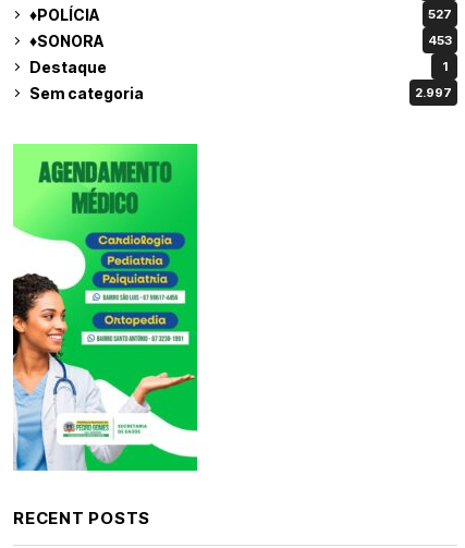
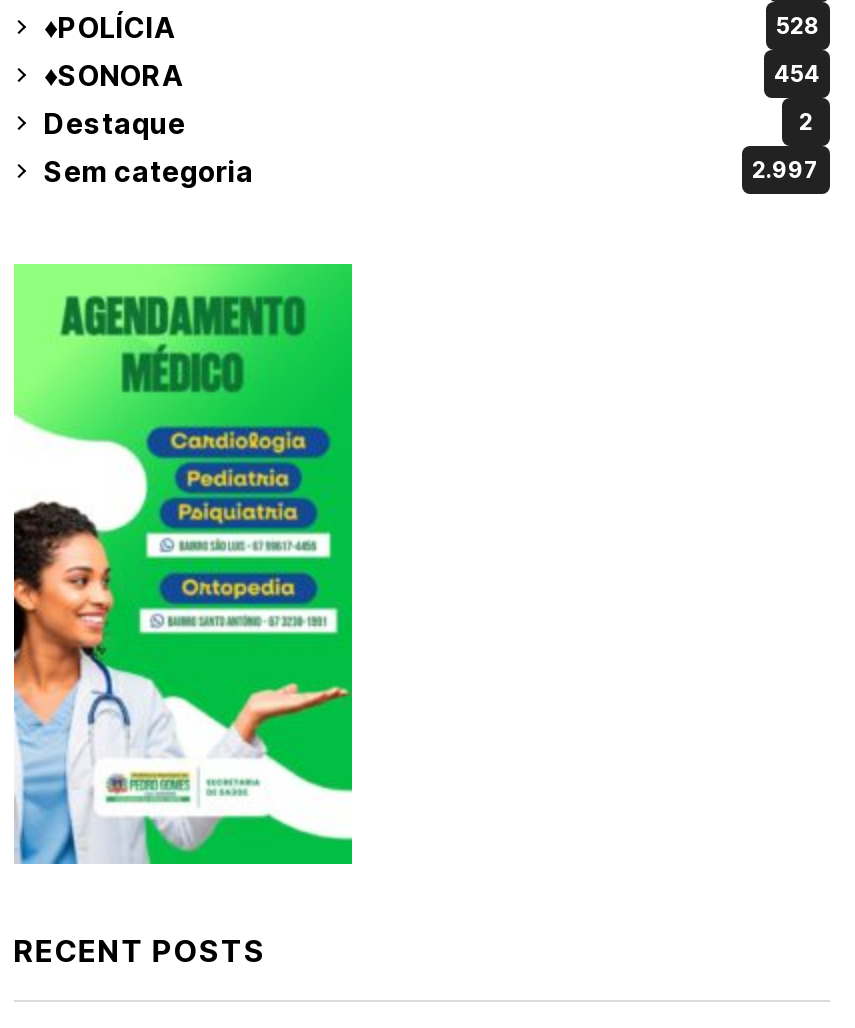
- 527
+ 528

- 453
+ 454

- 1
+ 2
